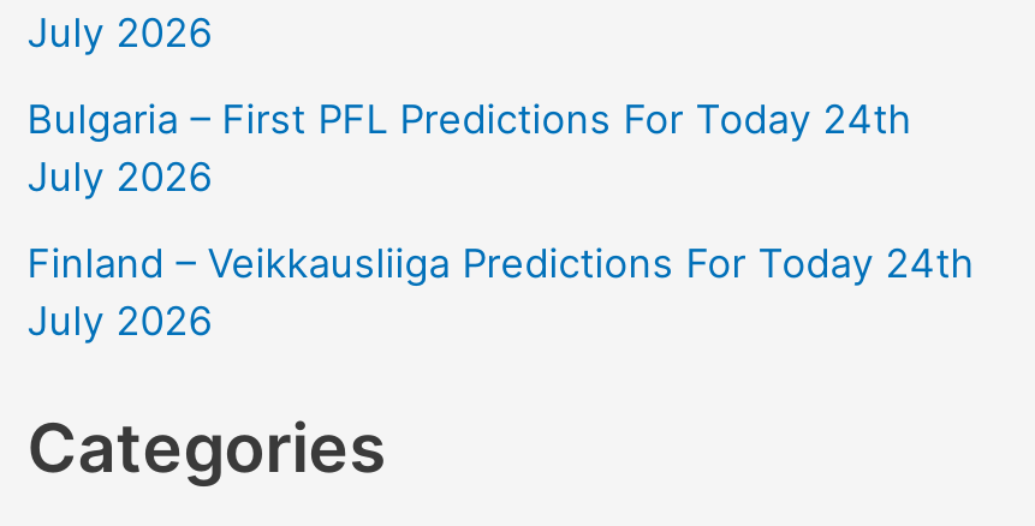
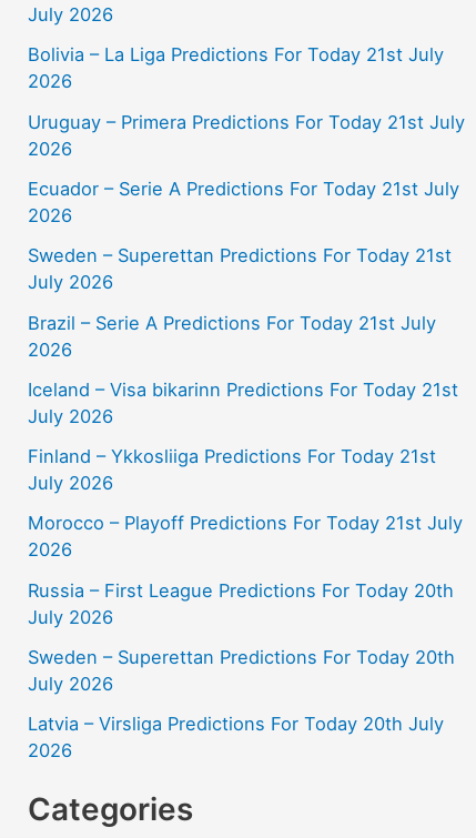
- Bulgaria – First PFL Predictions For Today 24th
+ Bolivia – La Liga Predictions For Today 21st July
+ 2026
+ Uruguay – Primera Predictions For Today 21st July
+ 2026
+ Ecuador – Serie A Predictions For Today 21st July
+ 2026
+ Sweden – Superettan Predictions For Today 21st

- Finland – Veikkausliiga Predictions For Today 24th
+ Brazil – Serie A Predictions For Today 21st July
+ 2026
+ Iceland – Visa bikarinn Predictions For Today 21st

+ Finland – Ykkosliiga Predictions For Today 21st
+ July 2026
+ Morocco – Playoff Predictions For Today 21st July
+ 2026
+ Russia – First League Predictions For Today 20th
+ July 2026
+ Sweden – Superettan Predictions For Today 20th
+ July 2026
+ Latvia – Virsliga Predictions For Today 20th July
+ 2026
